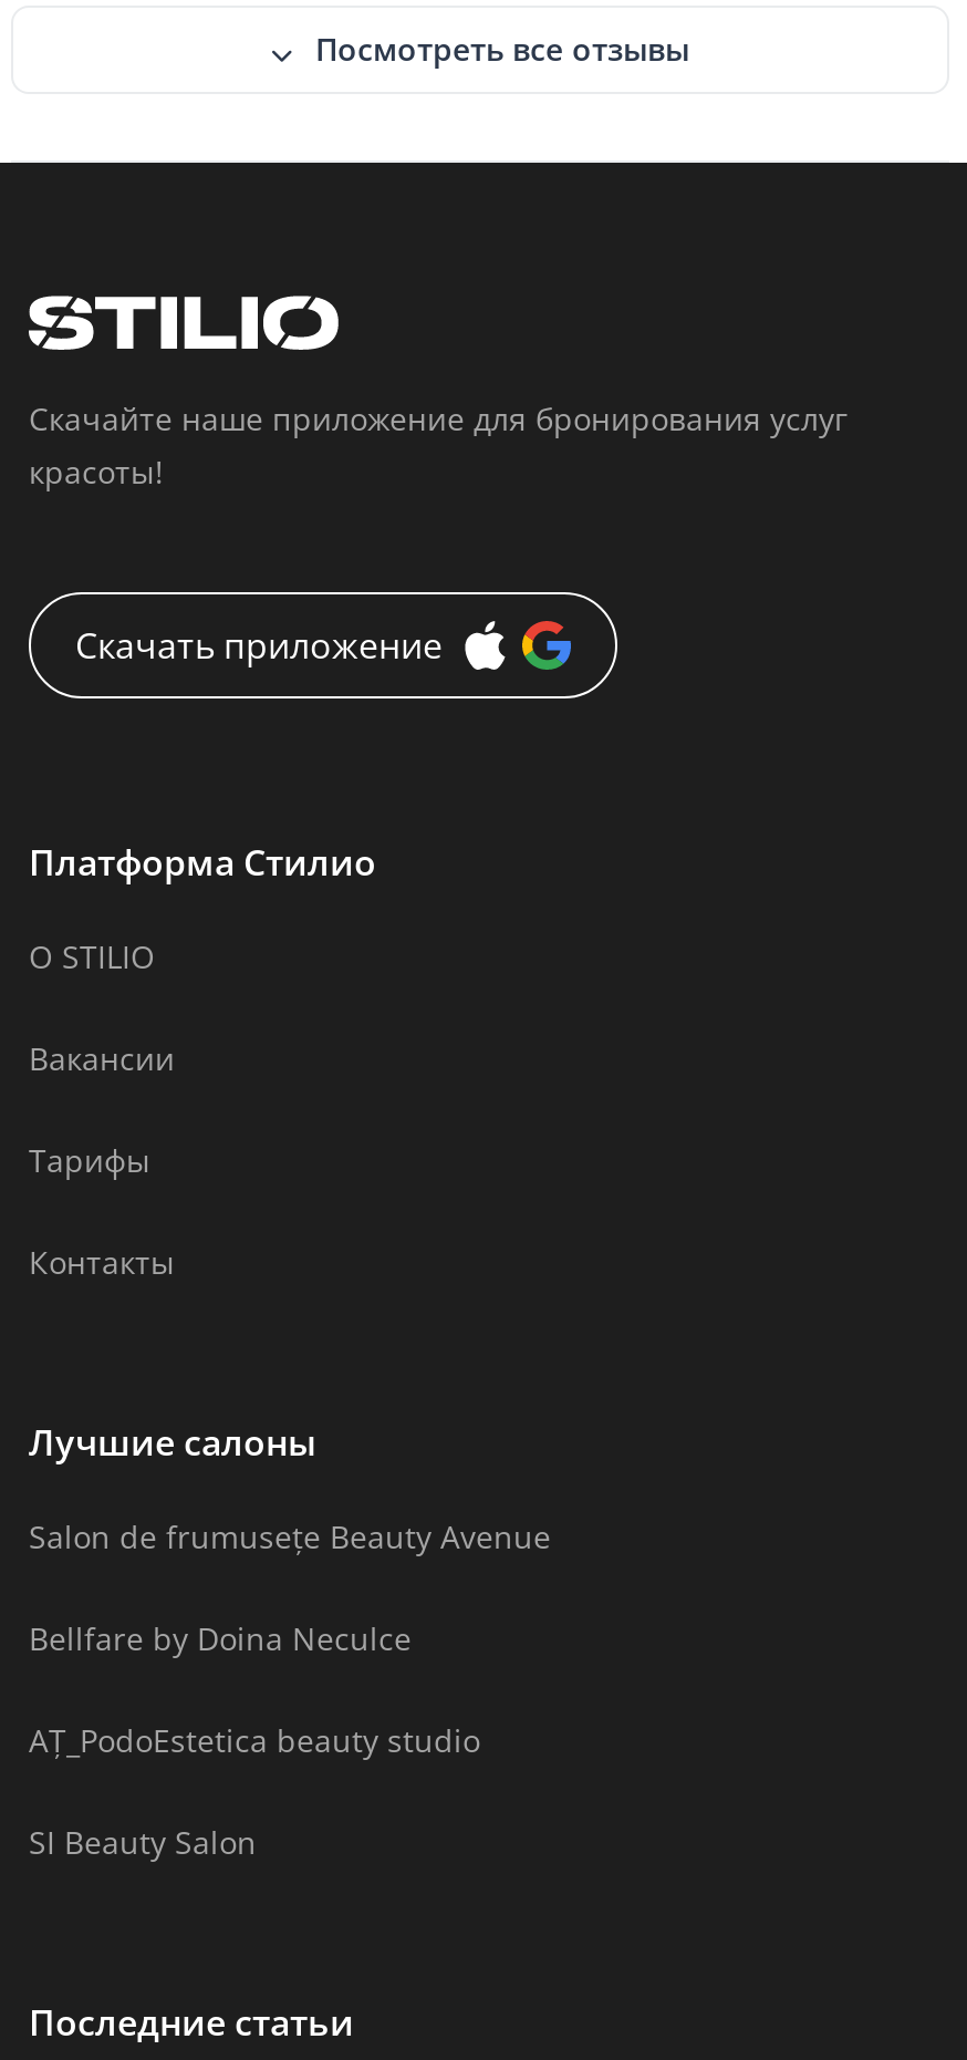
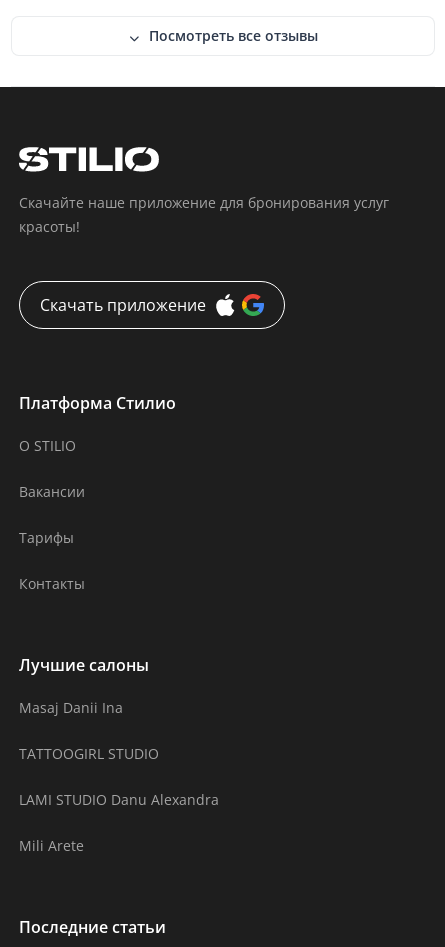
- Salon de frumusețe Beauty Avenue
+ Masaj Danii Ina

- Bellfare by Doina Neculce
+ TATTOOGIRL STUDIO

- AȚ_PodoEstetica beauty studio
+ LAMI STUDIO Danu Alexandra

- SI Beauty Salon
+ Mili Arete
